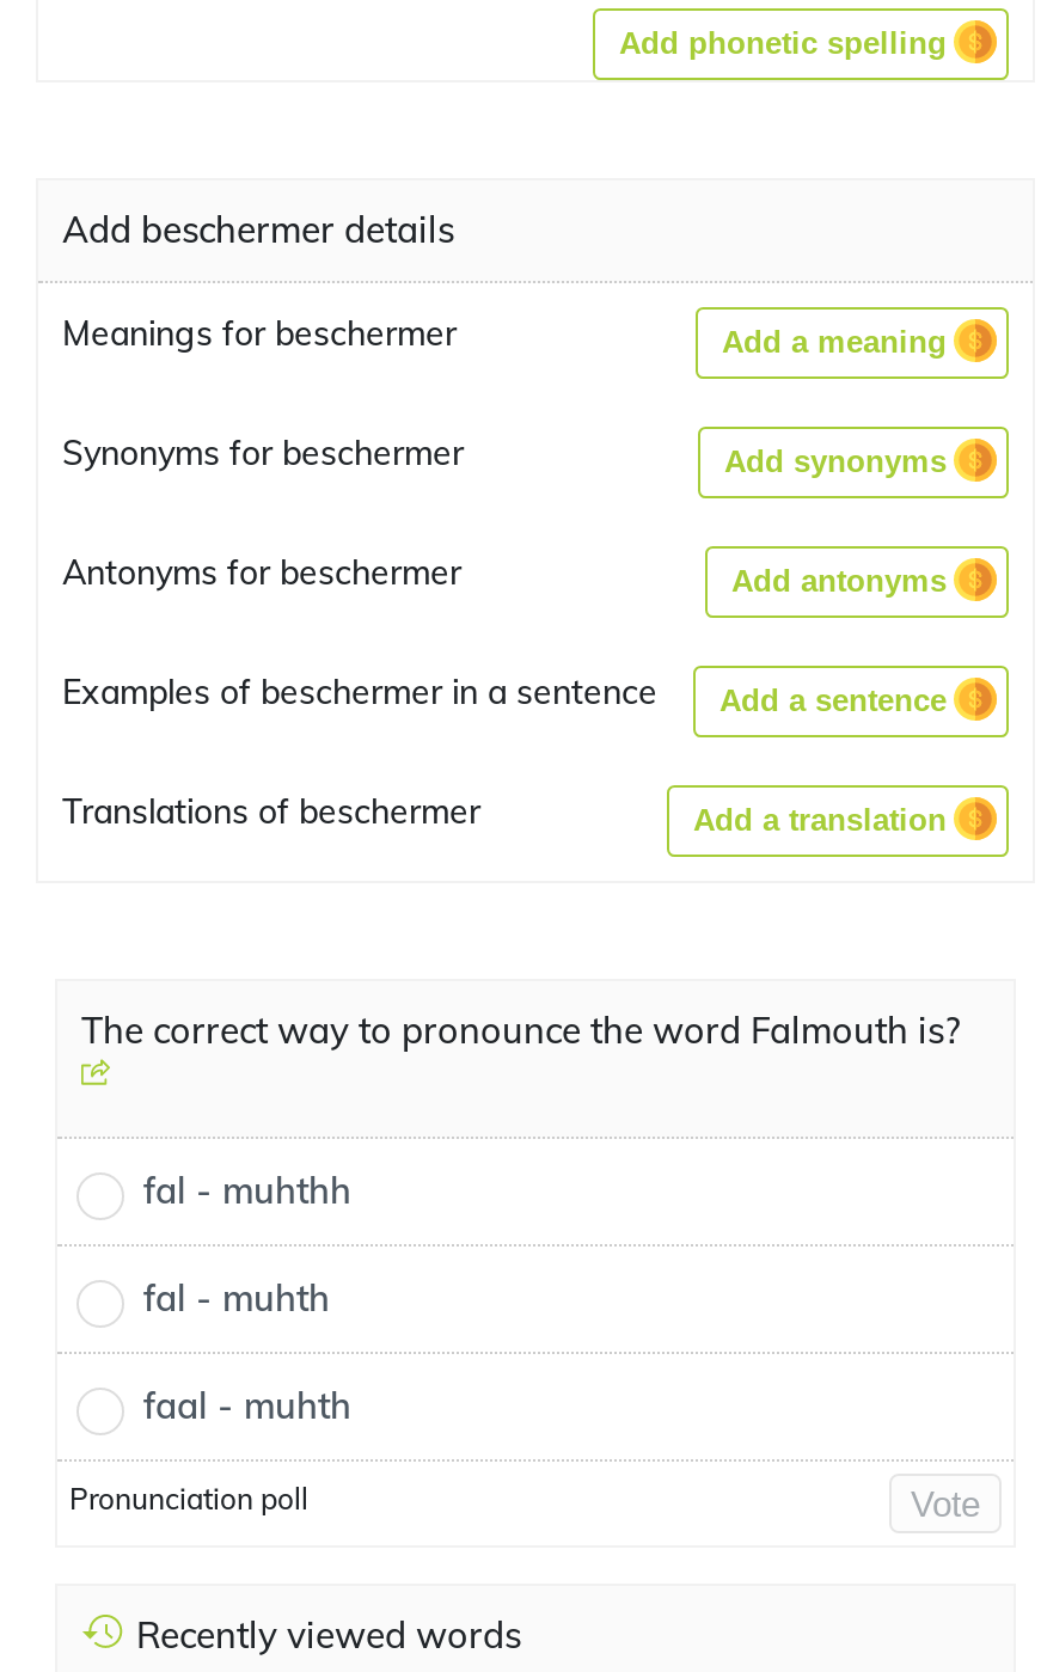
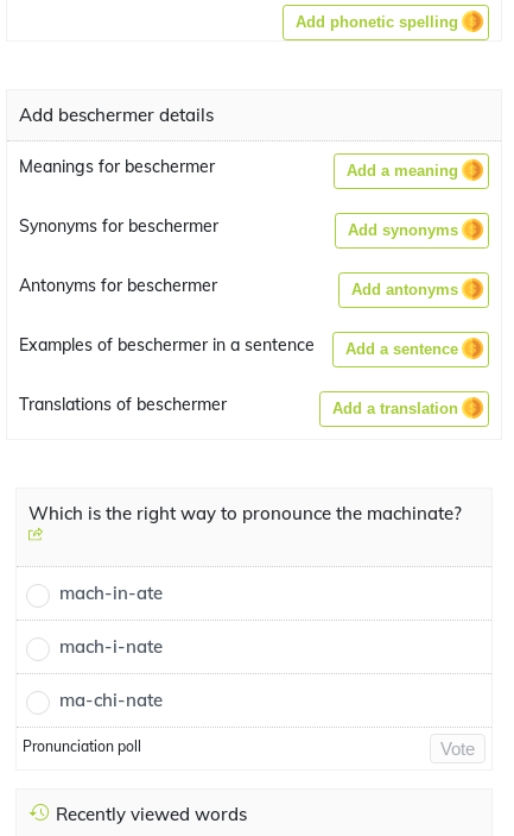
- The correct way to pronounce the word Falmouth is?
+ Which is the right way to pronounce the machinate?

- fal - muhthh
+ mach-in-ate

- fal - muhth
+ mach-i-nate

- faal - muhth
+ ma-chi-nate
